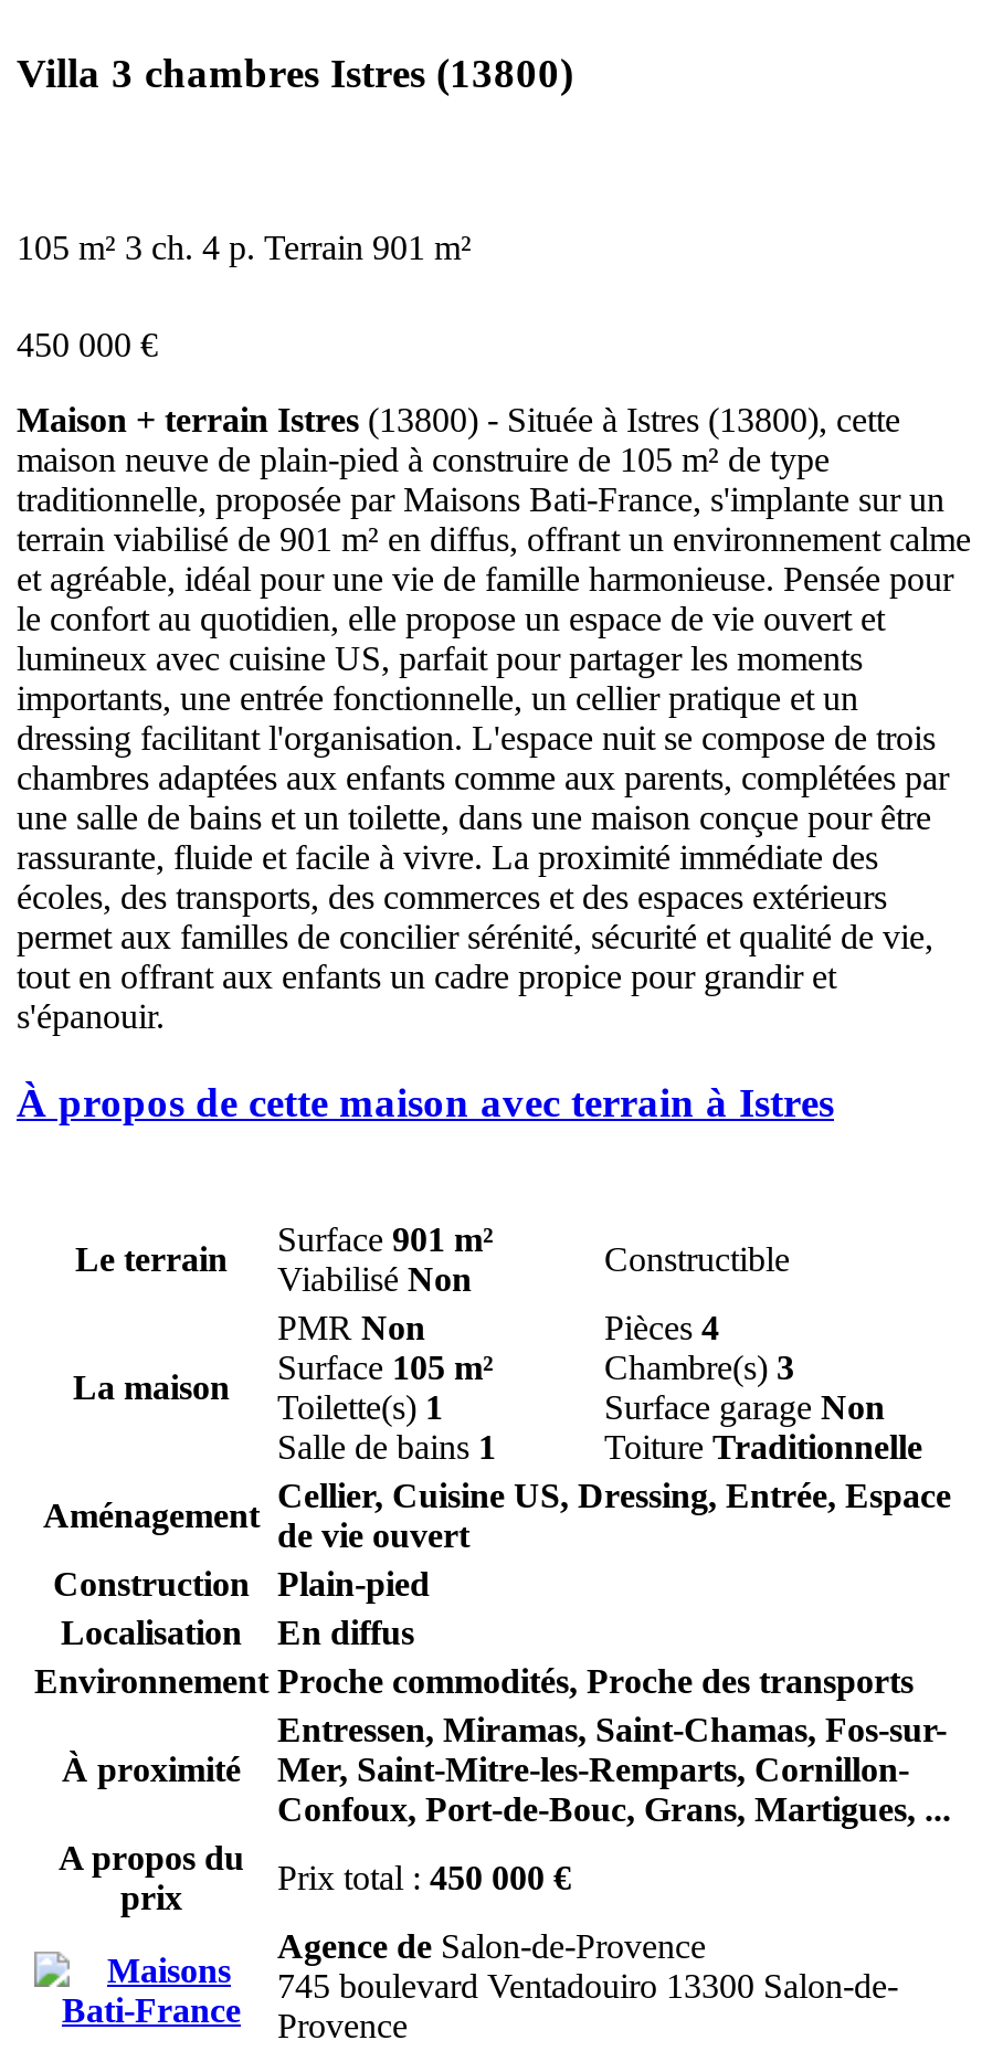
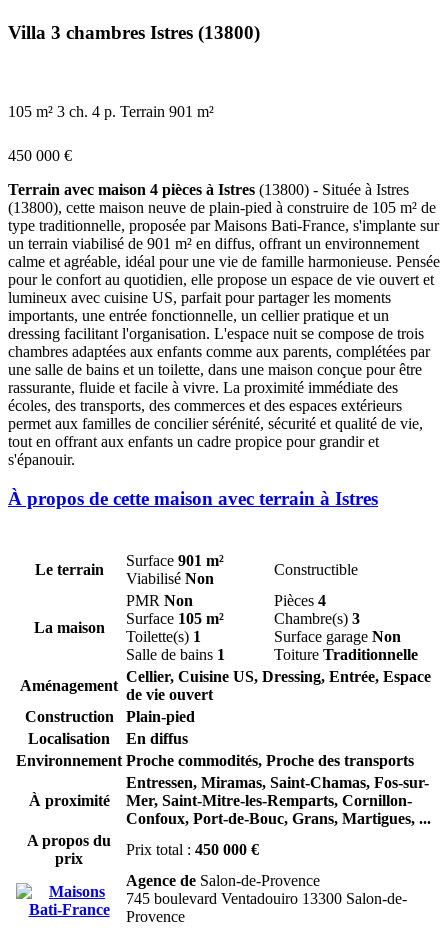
- Maison + terrain Istres (13800) - Située à Istres (13800), cette
- maison neuve de plain-pied à construire de 105 m² de type
- traditionnelle, proposée par Maisons Bati-France, s'implante sur un
- terrain viabilisé de 901 m² en diffus, offrant un environnement calme
- et agréable, idéal pour une vie de famille harmonieuse. Pensée pour
- le confort au quotidien, elle propose un espace de vie ouvert et
+ Terrain avec maison 4 pièces à Istres (13800) - Située à Istres
+ (13800), cette maison neuve de plain-pied à construire de 105 m² de
+ type traditionnelle, proposée par Maisons Bati-France, s'implante sur
+ un terrain viabilisé de 901 m² en diffus, offrant un environnement
+ calme et agréable, idéal pour une vie de famille harmonieuse. Pensée
+ pour le confort au quotidien, elle propose un espace de vie ouvert et
